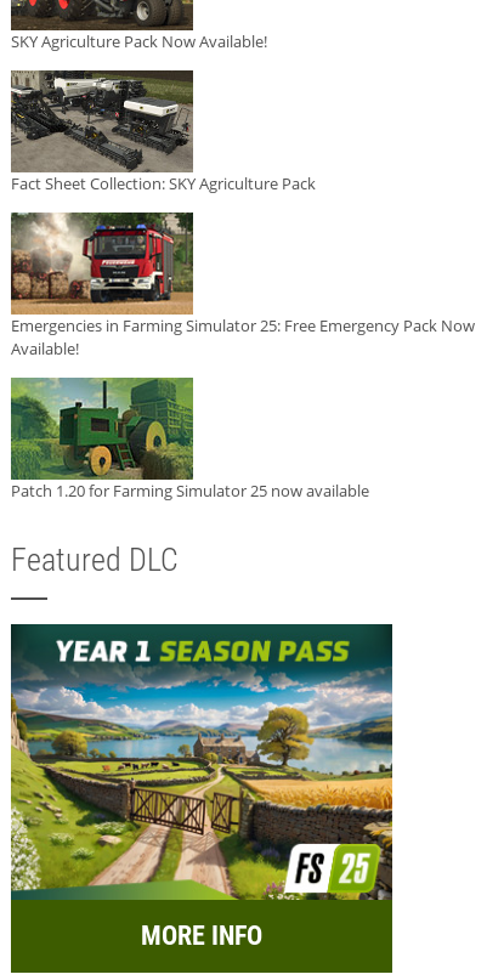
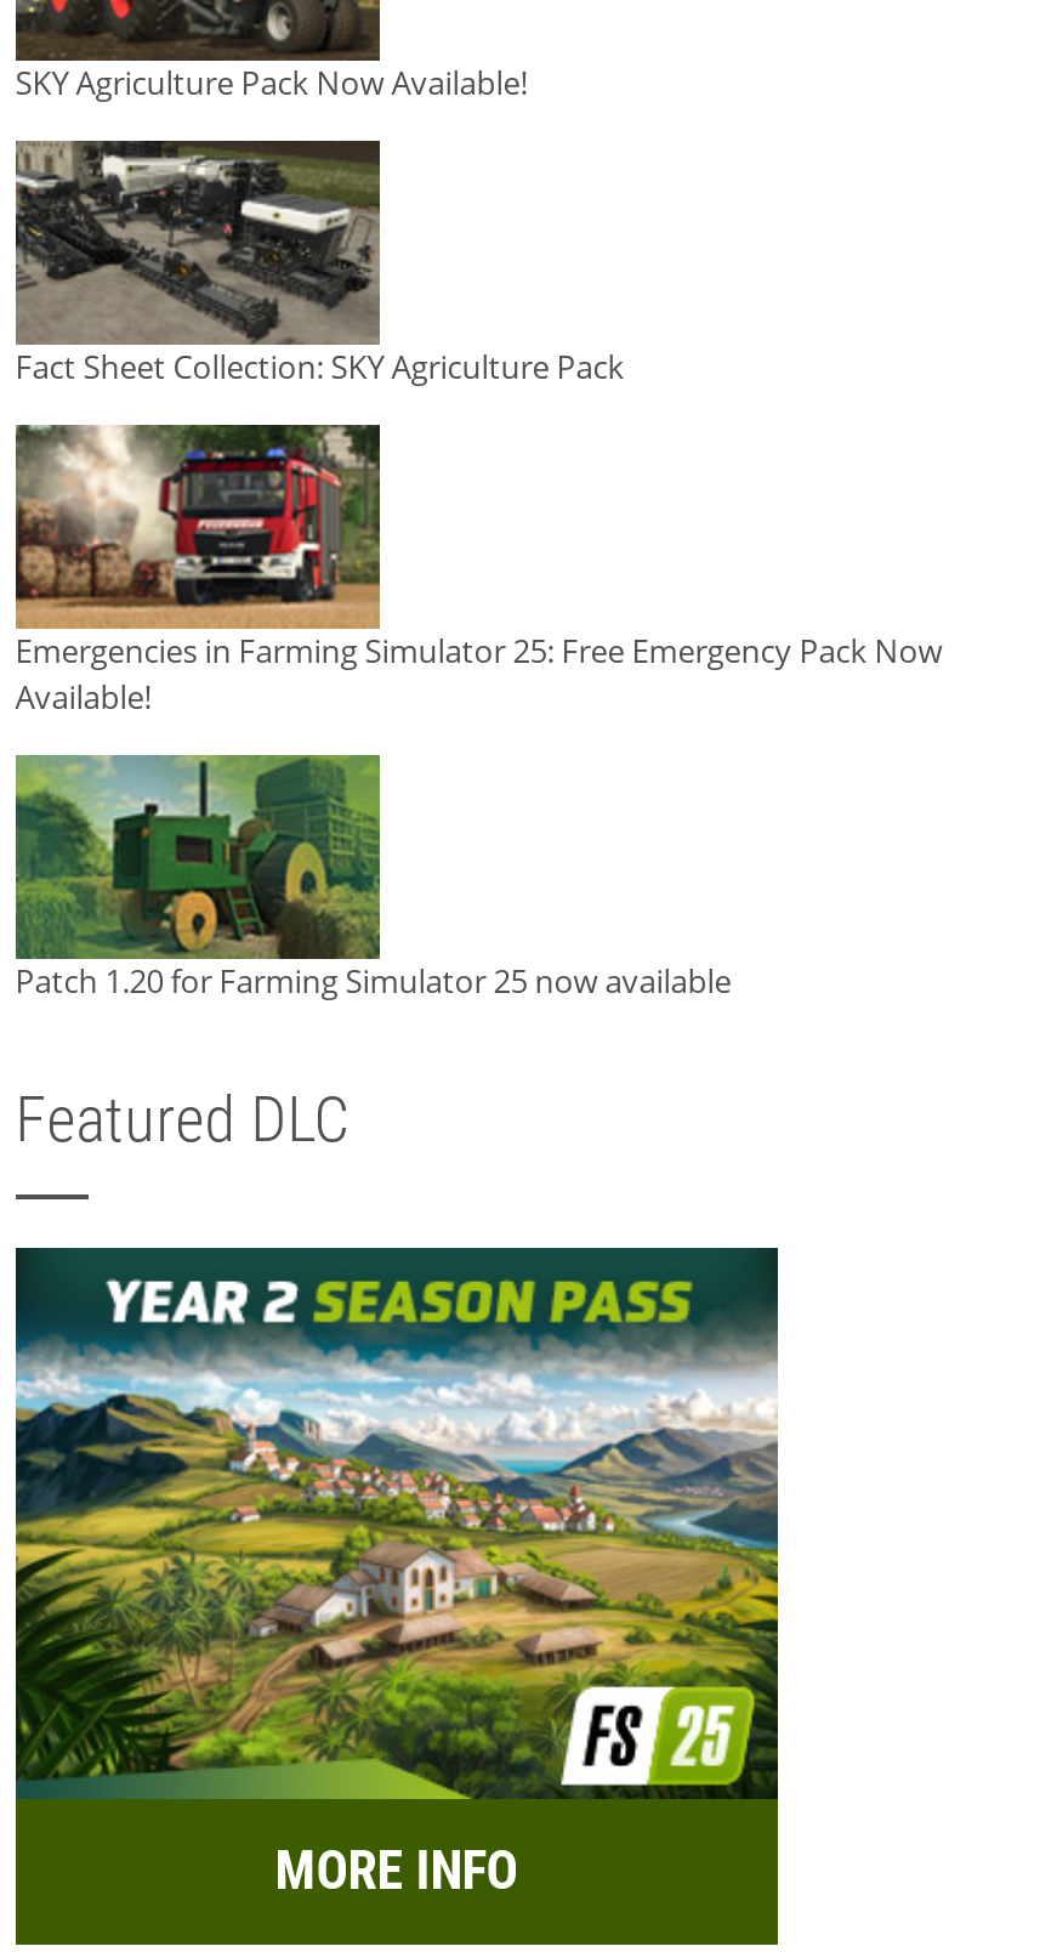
- [image]
+ [image]
